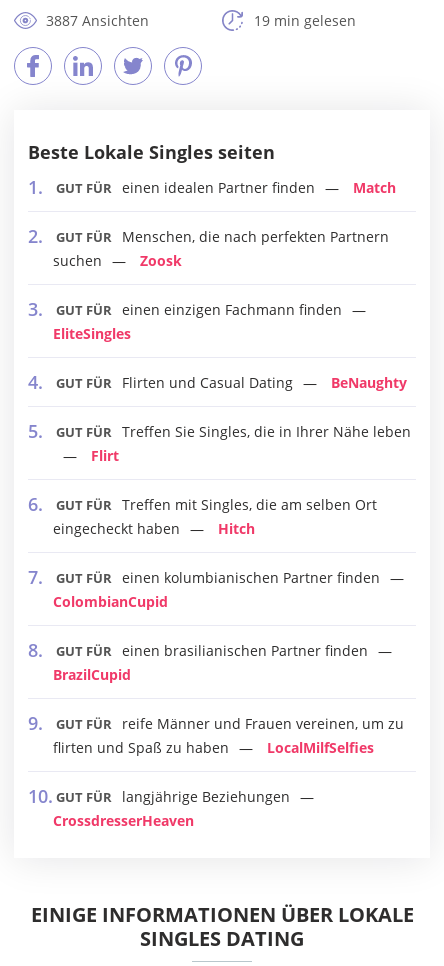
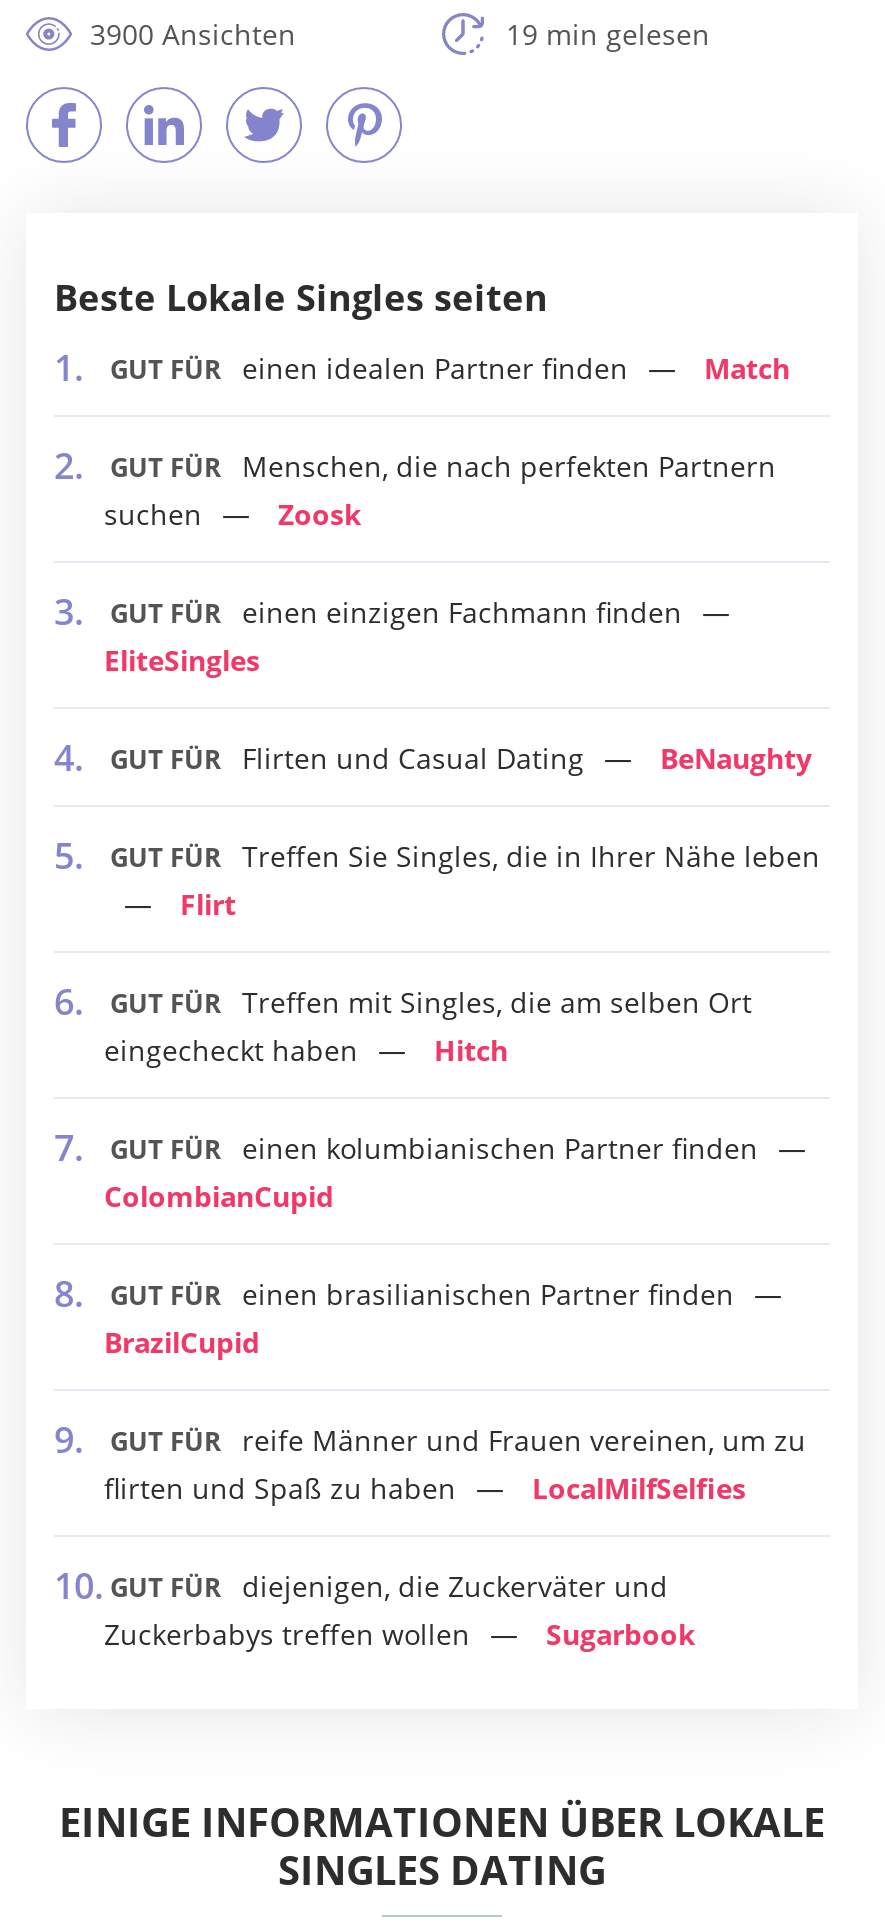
- 3887 Ansichten
+ 3900 Ansichten

- GUT FÜR langjährige Beziehungen
- CrossdresserHeaven
+ GUT FÜR diejenigen, die Zuckerväter und
+ Zuckerbabys treffen wollen
+ Sugarbook
